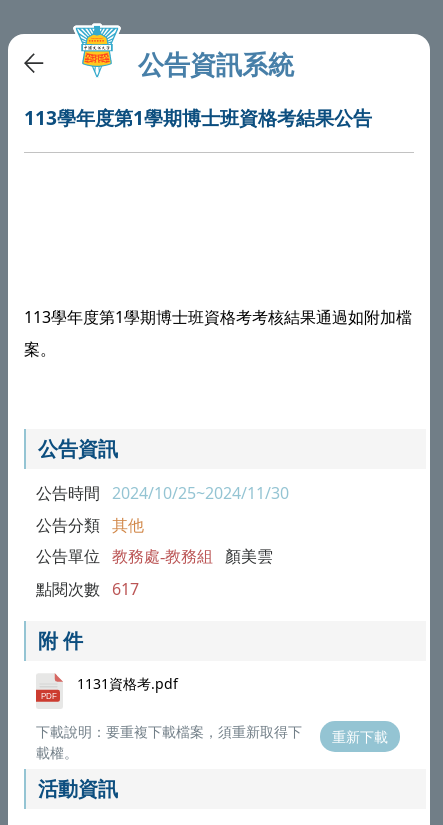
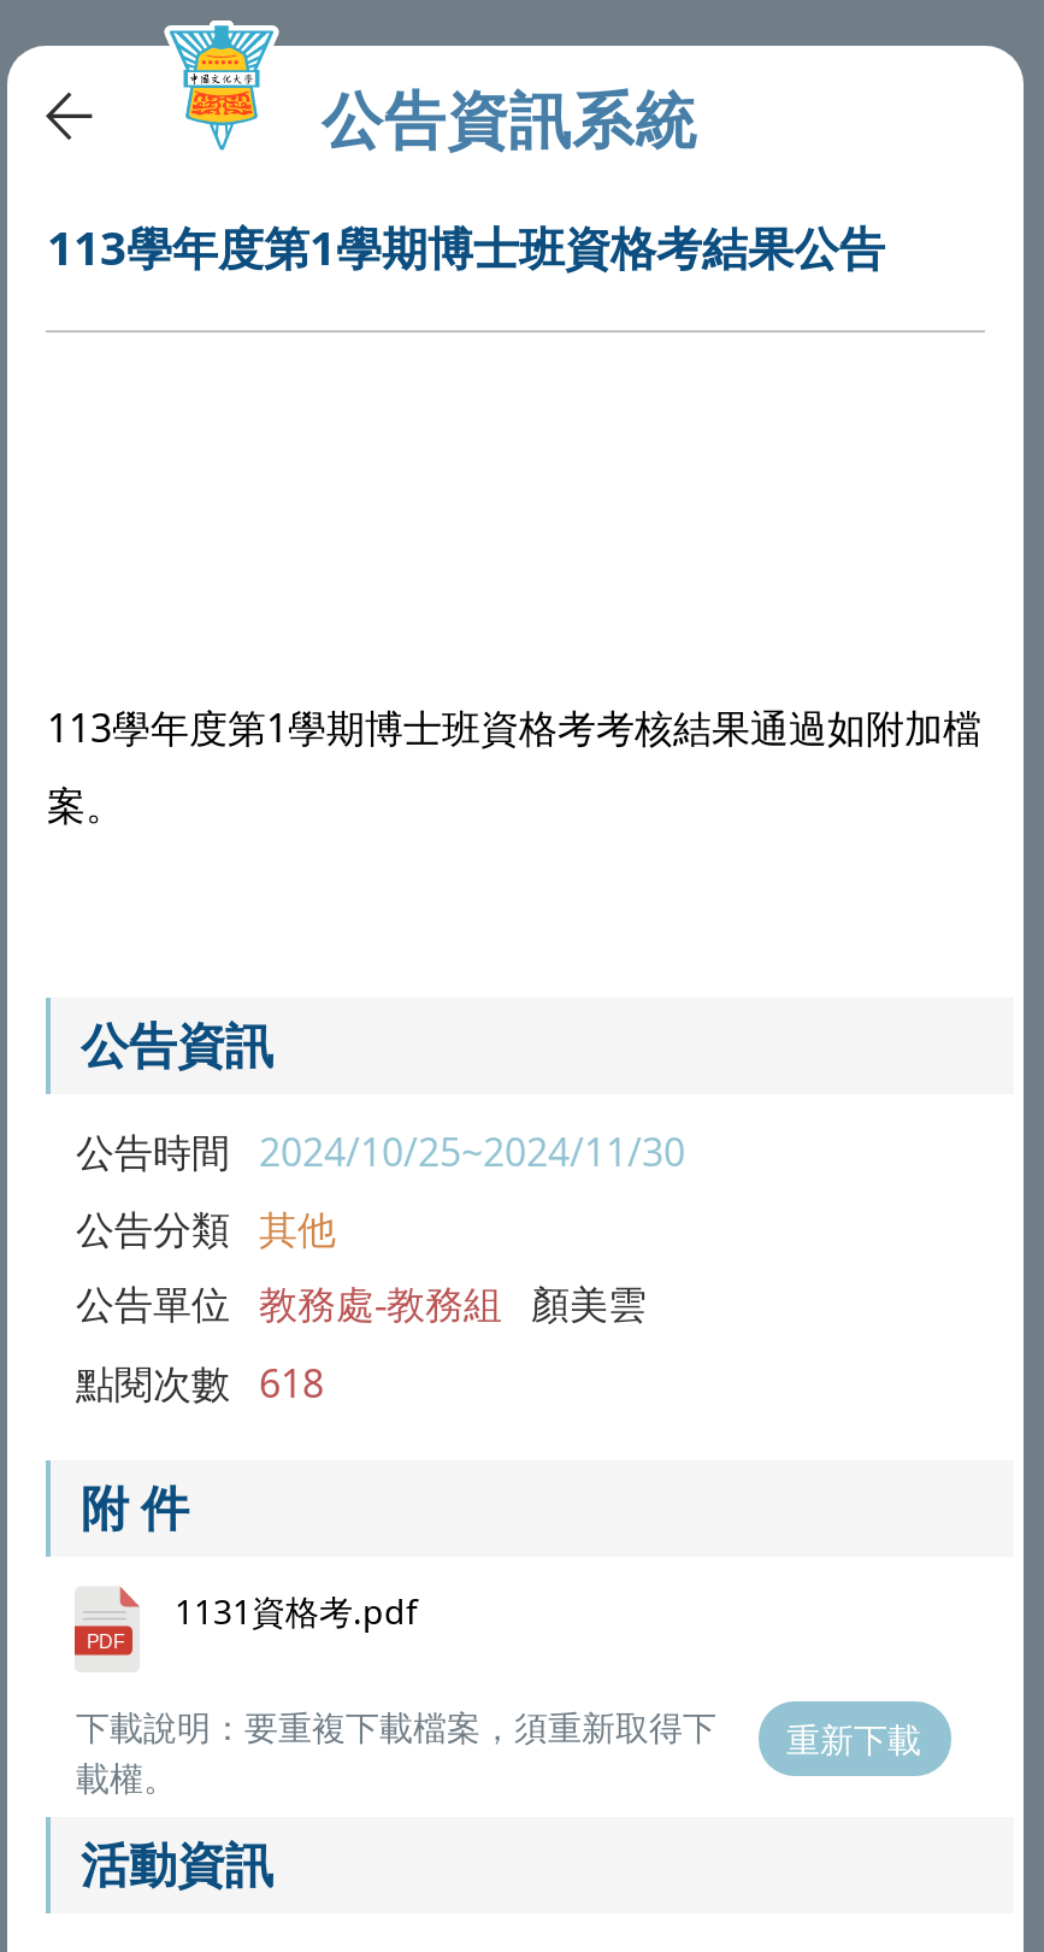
- 點閱次數 617
+ 點閱次數 618
